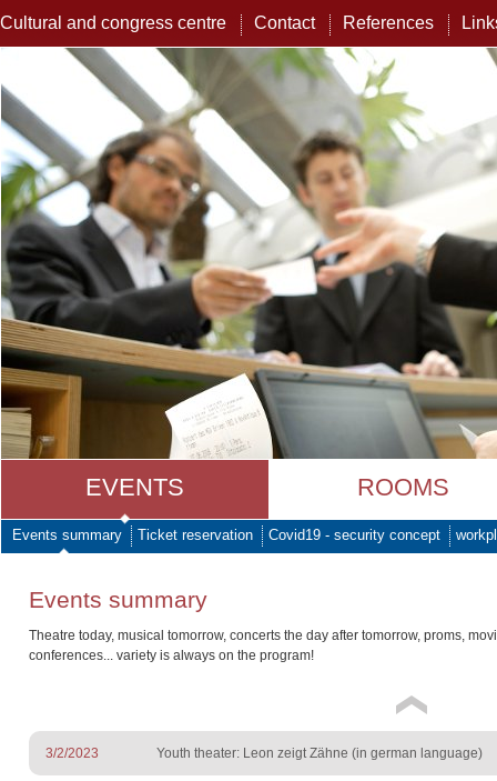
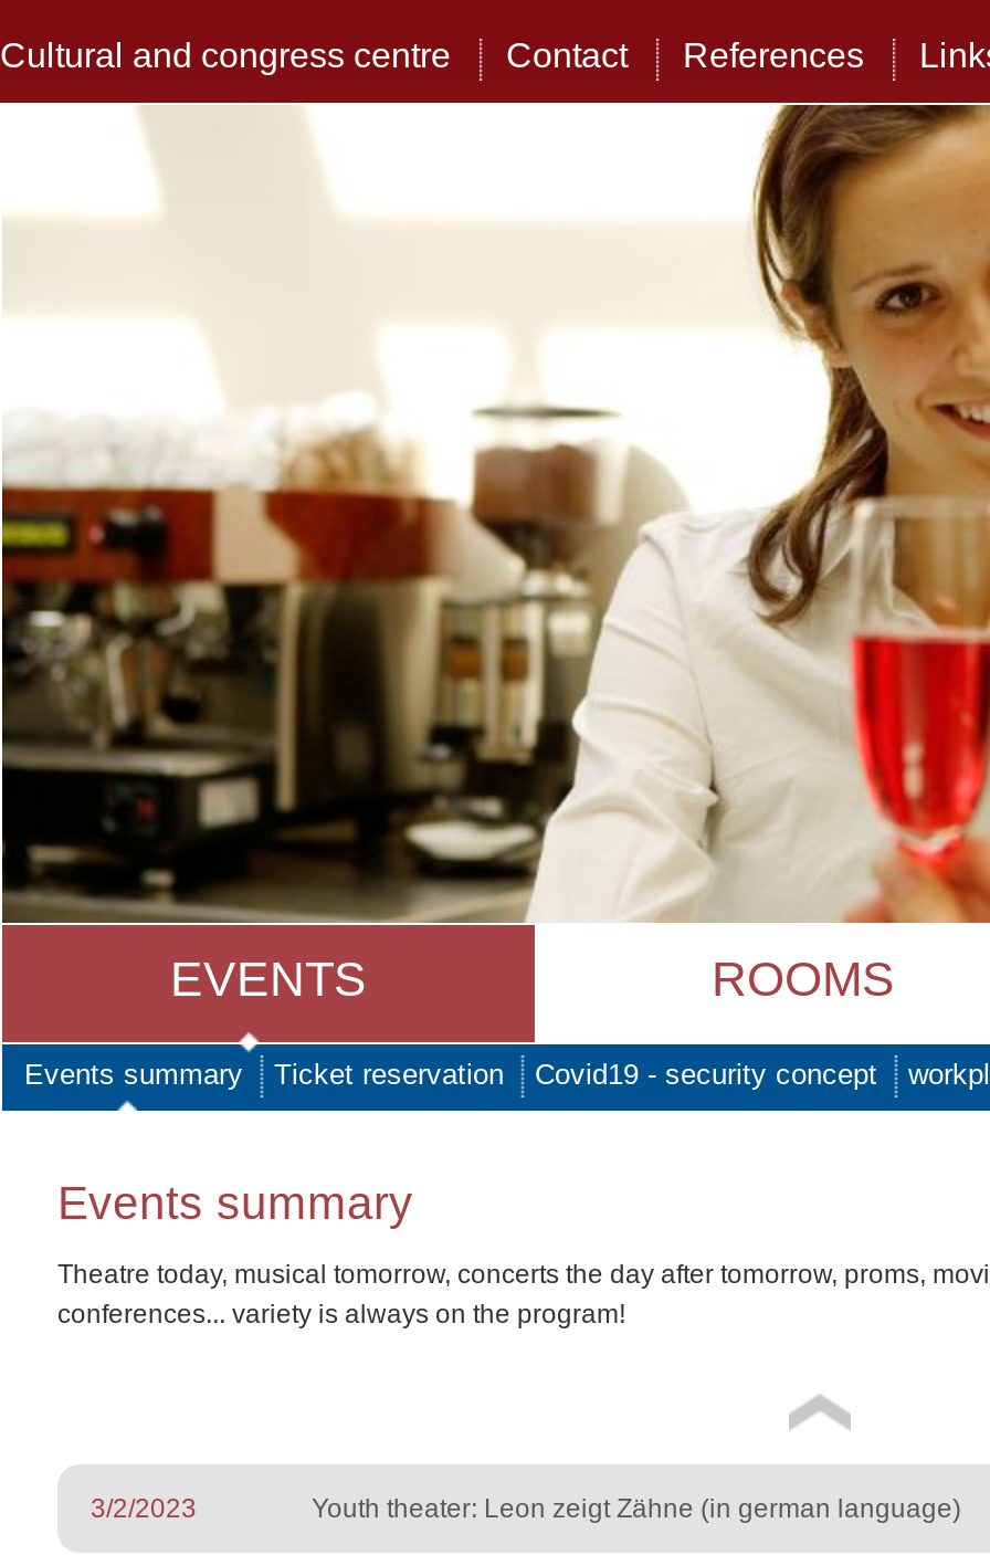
- [image]
+ [image]
